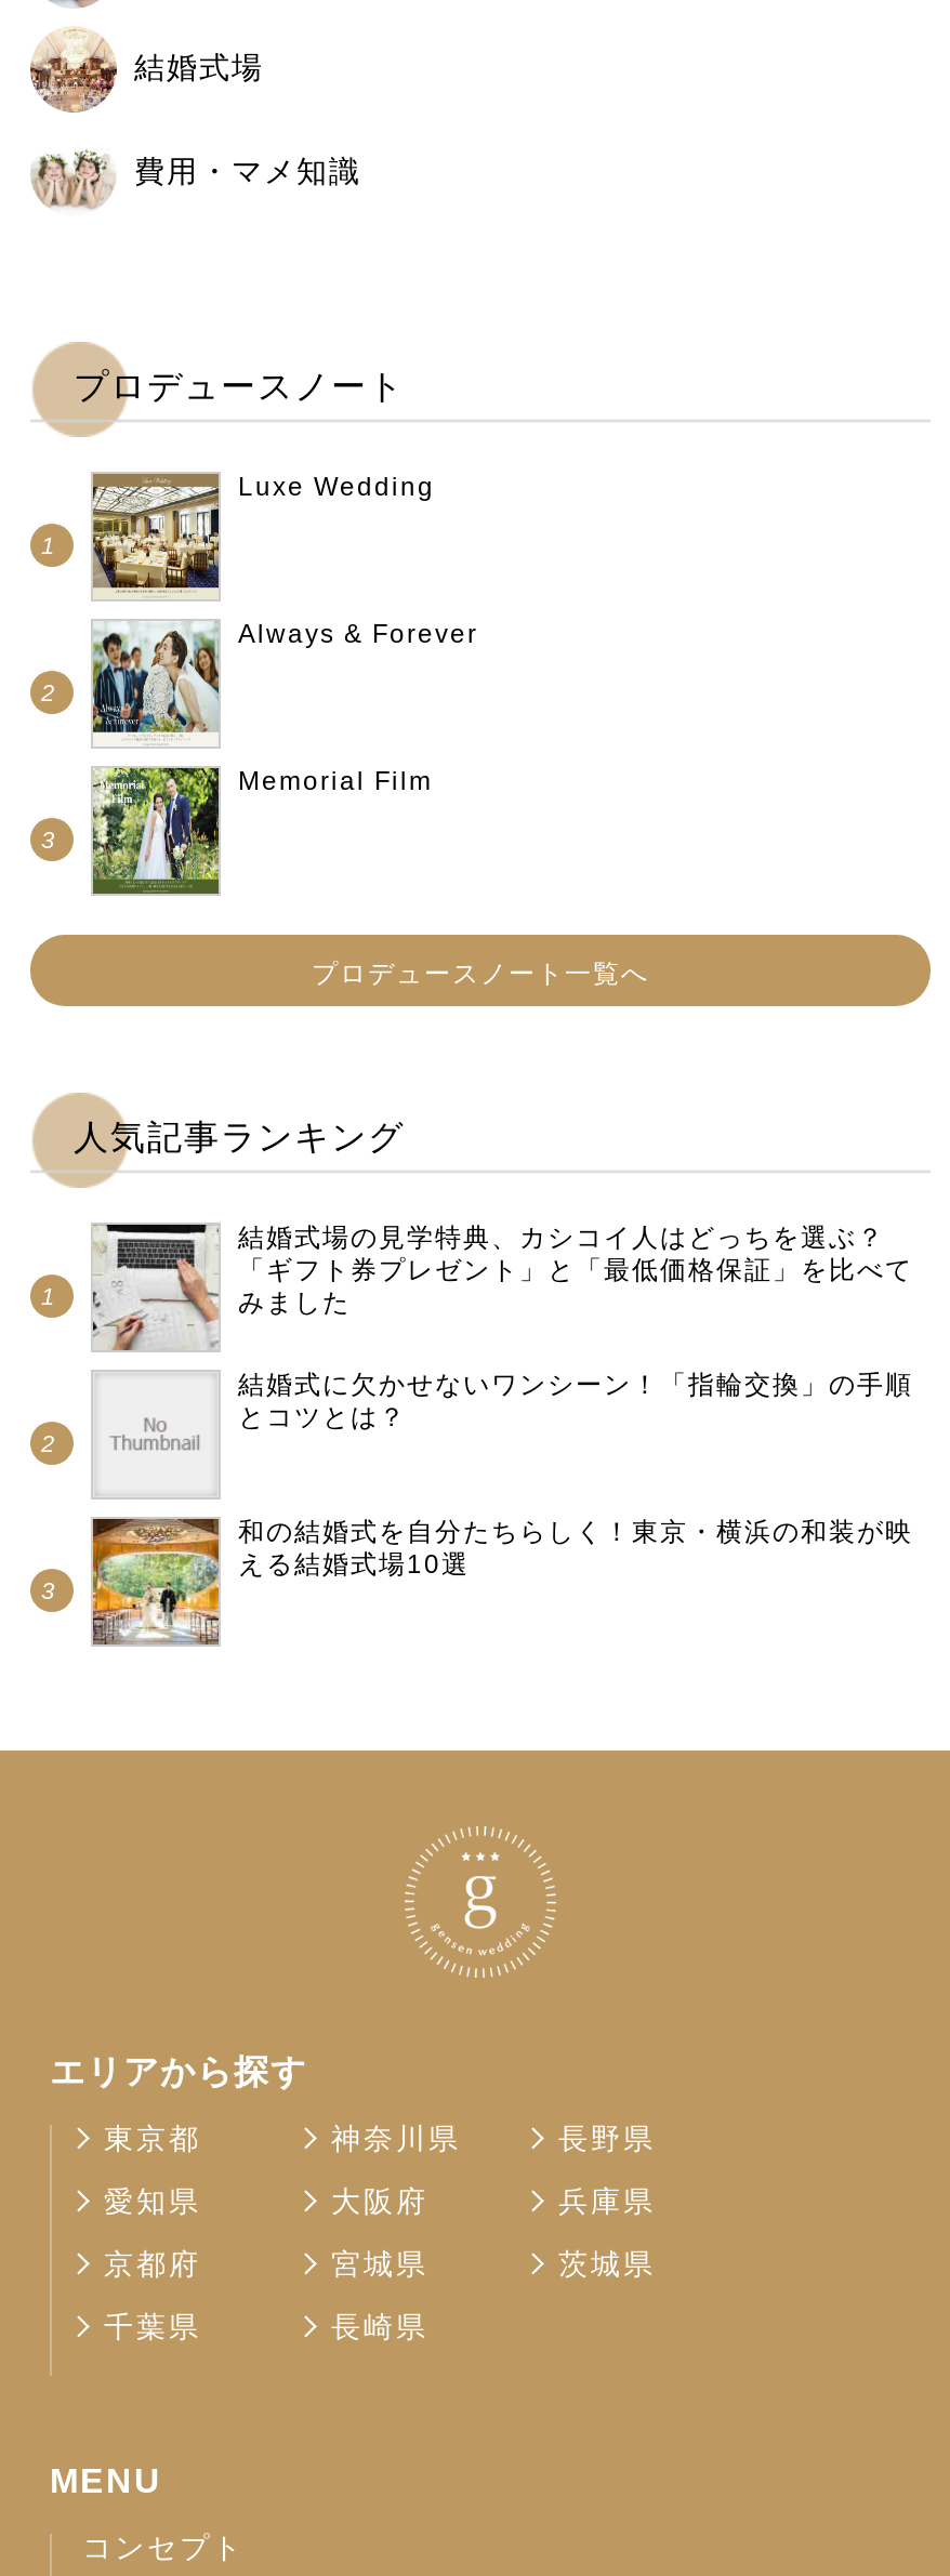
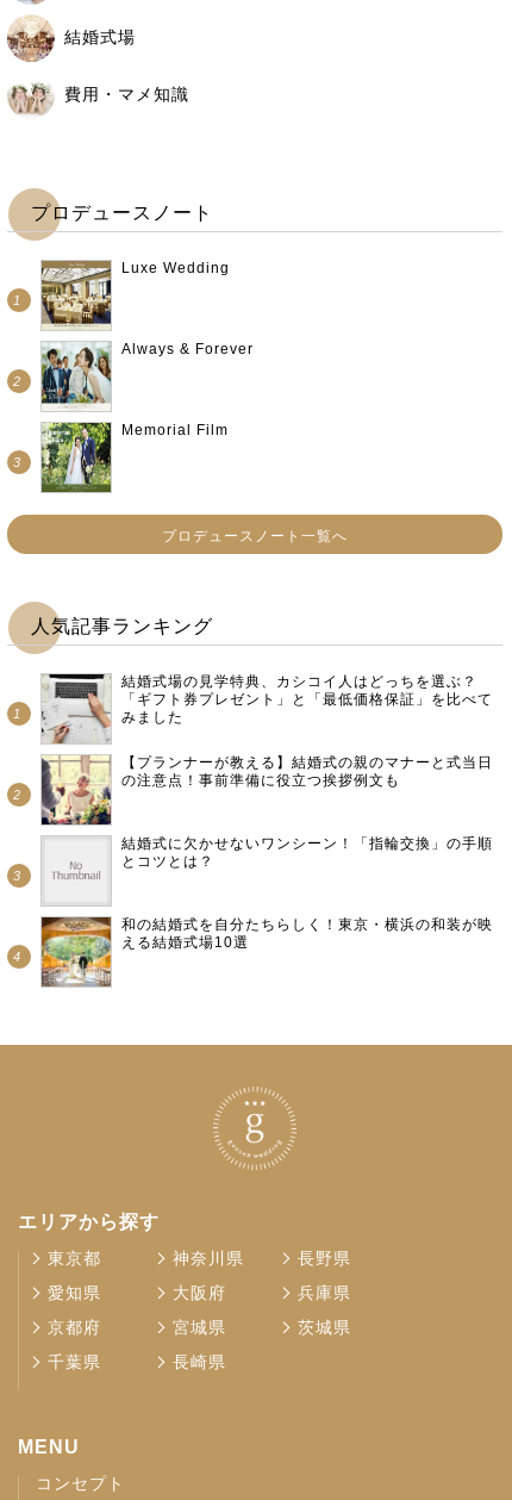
+ [image]
+ 【プランナーが教える】結婚式の親のマナーと式当日
+ の注意点！事前準備に役立つ挨拶例文も
